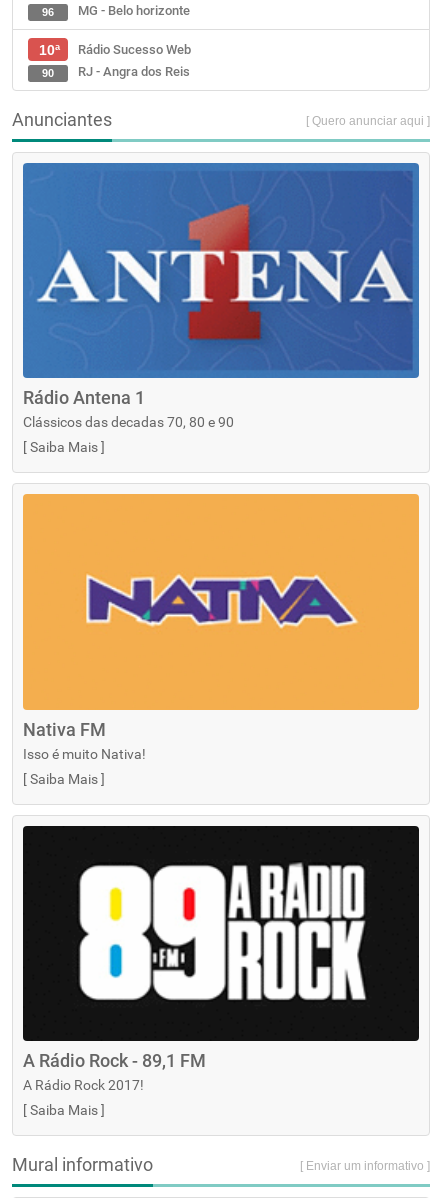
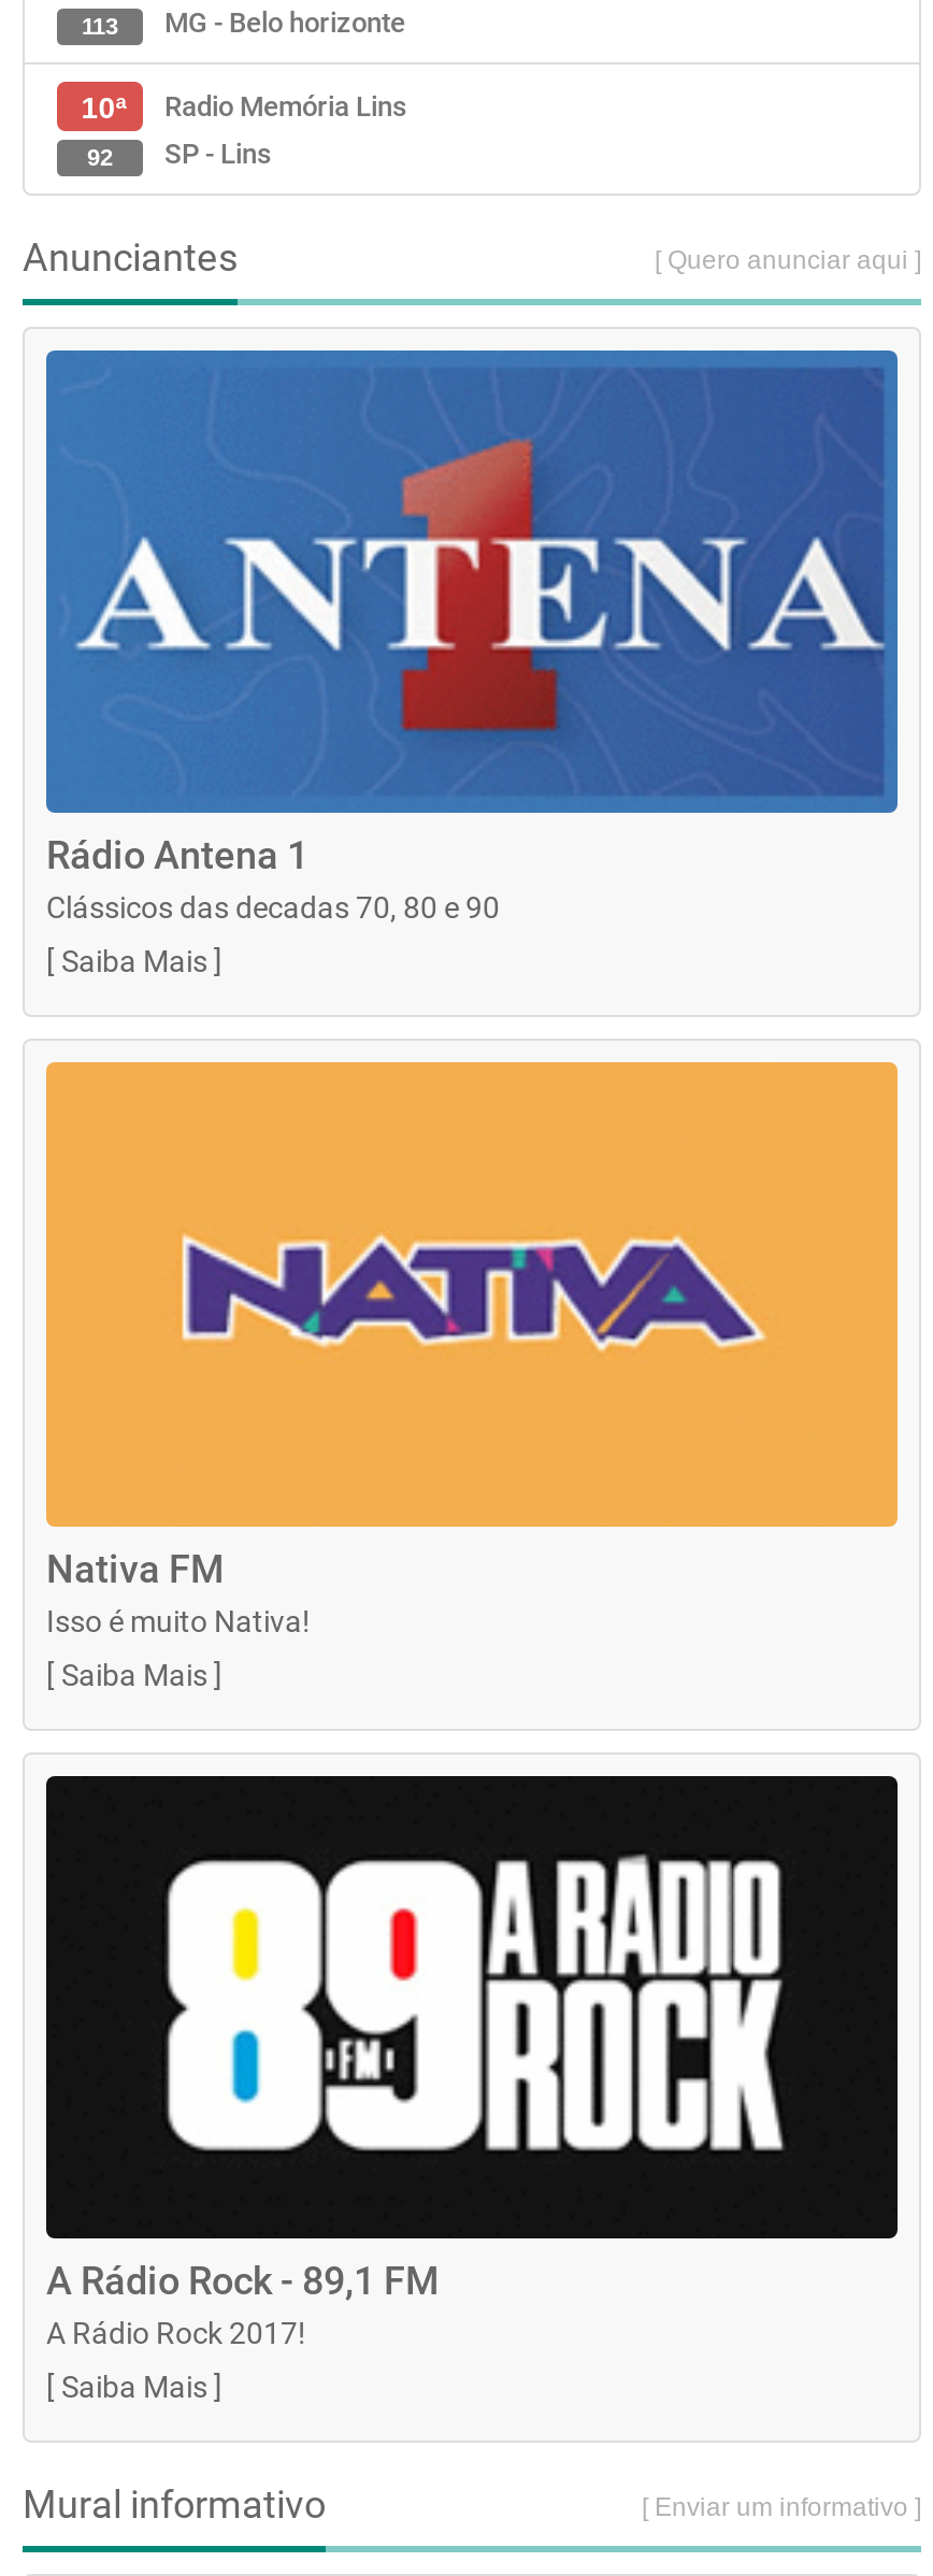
- 96 MG - Belo horizonte
+ 113 MG - Belo horizonte

- Rádio Sucesso Web
+ Radio Memória Lins

- RJ - Angra dos Reis
- 90
+ SP - Lins
+ 92
